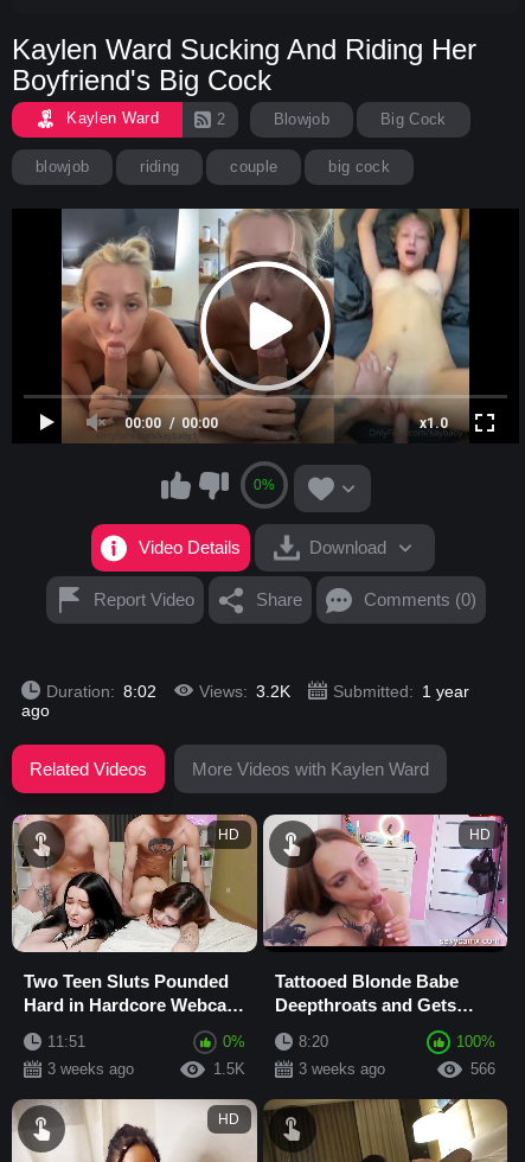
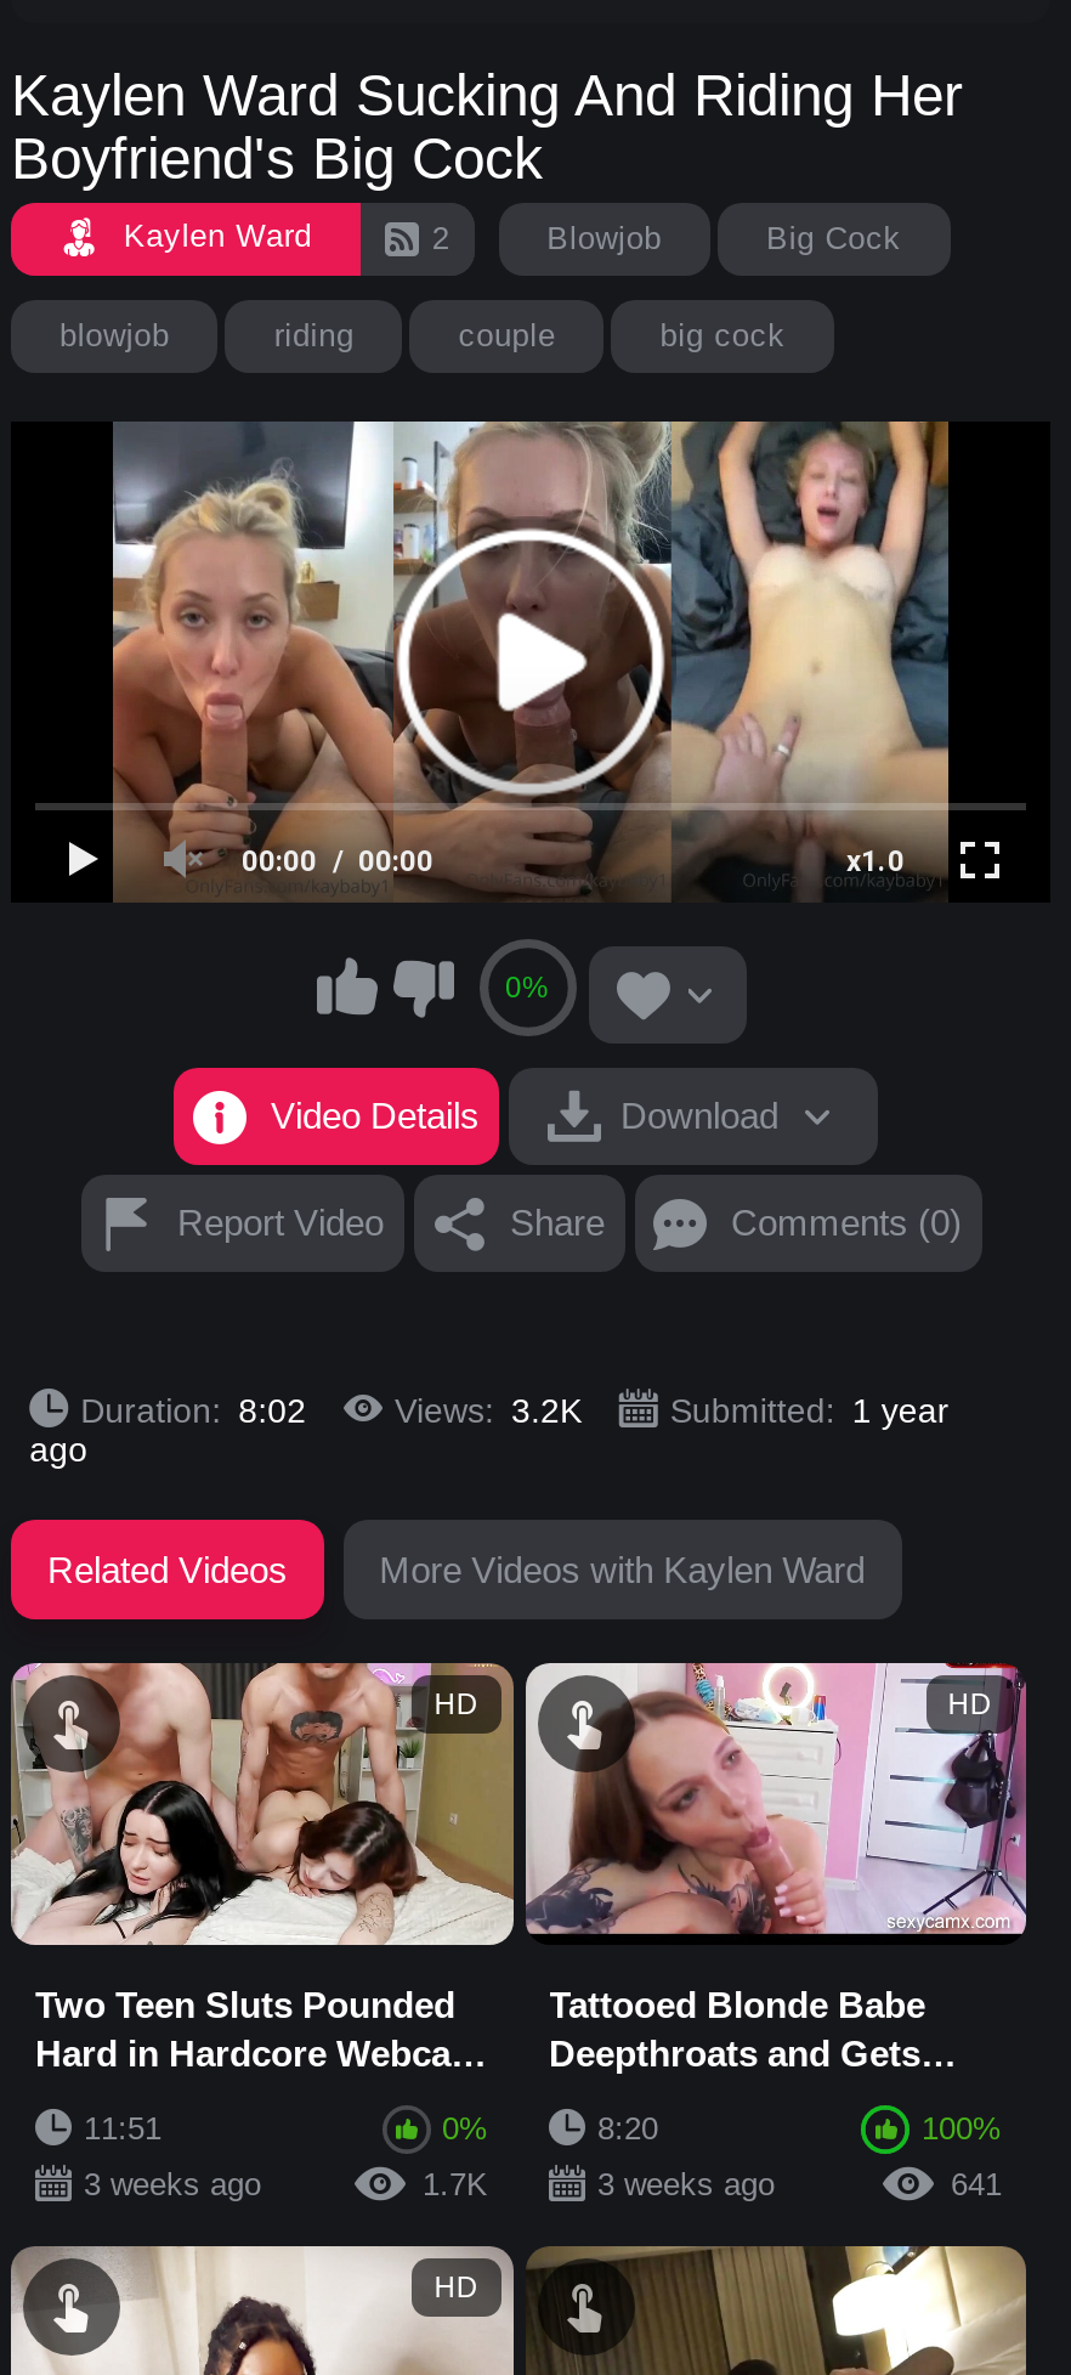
- 1.5K
+ 1.7K

- 566
+ 641
